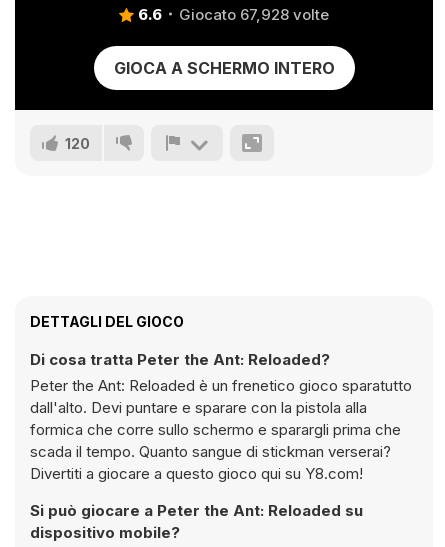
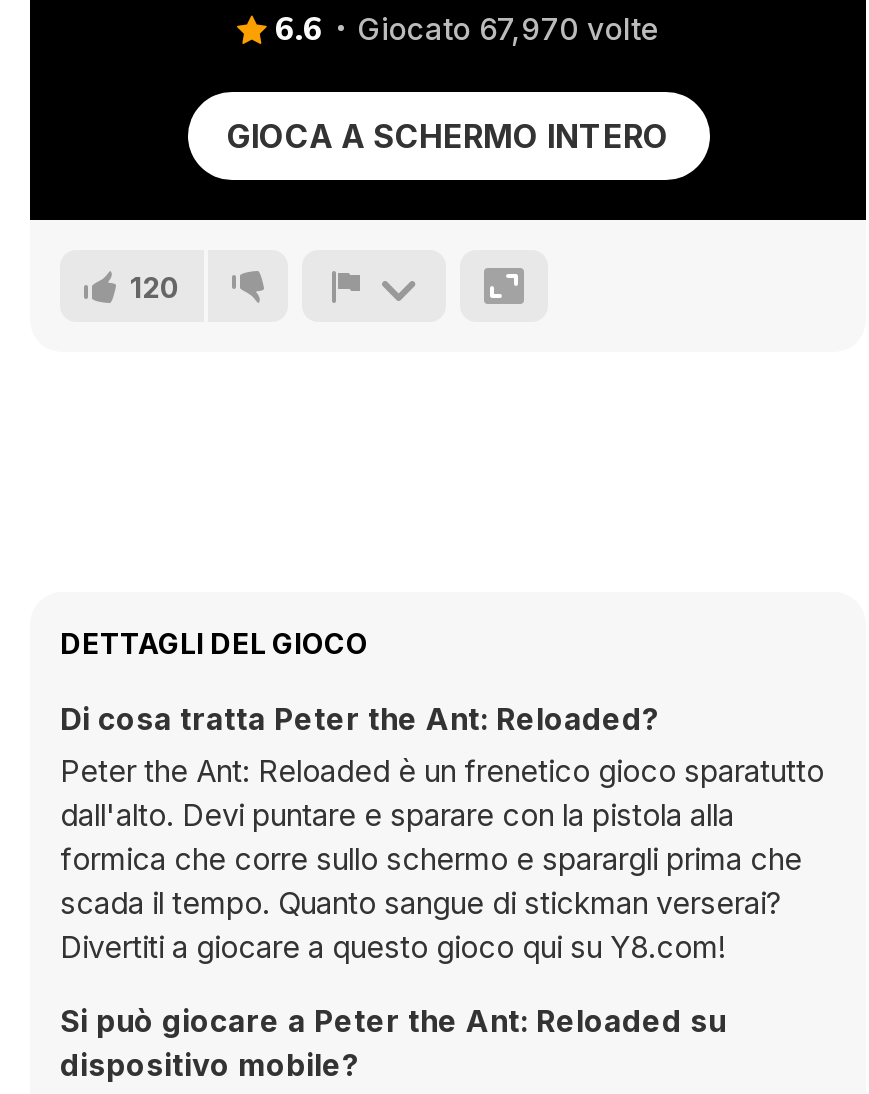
- Giocato 67,928 volte
+ Giocato 67,970 volte
